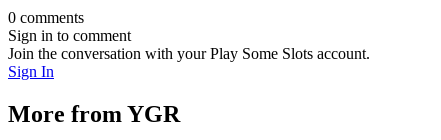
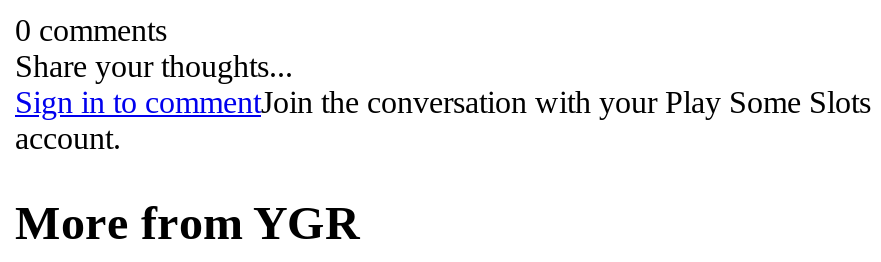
- Sign in to comment
- Join the conversation with your Play Some Slots account.
- Sign In
+ Share your thoughts...
+ Sign in to commentJoin the conversation with your Play Some Slots
+ account.
